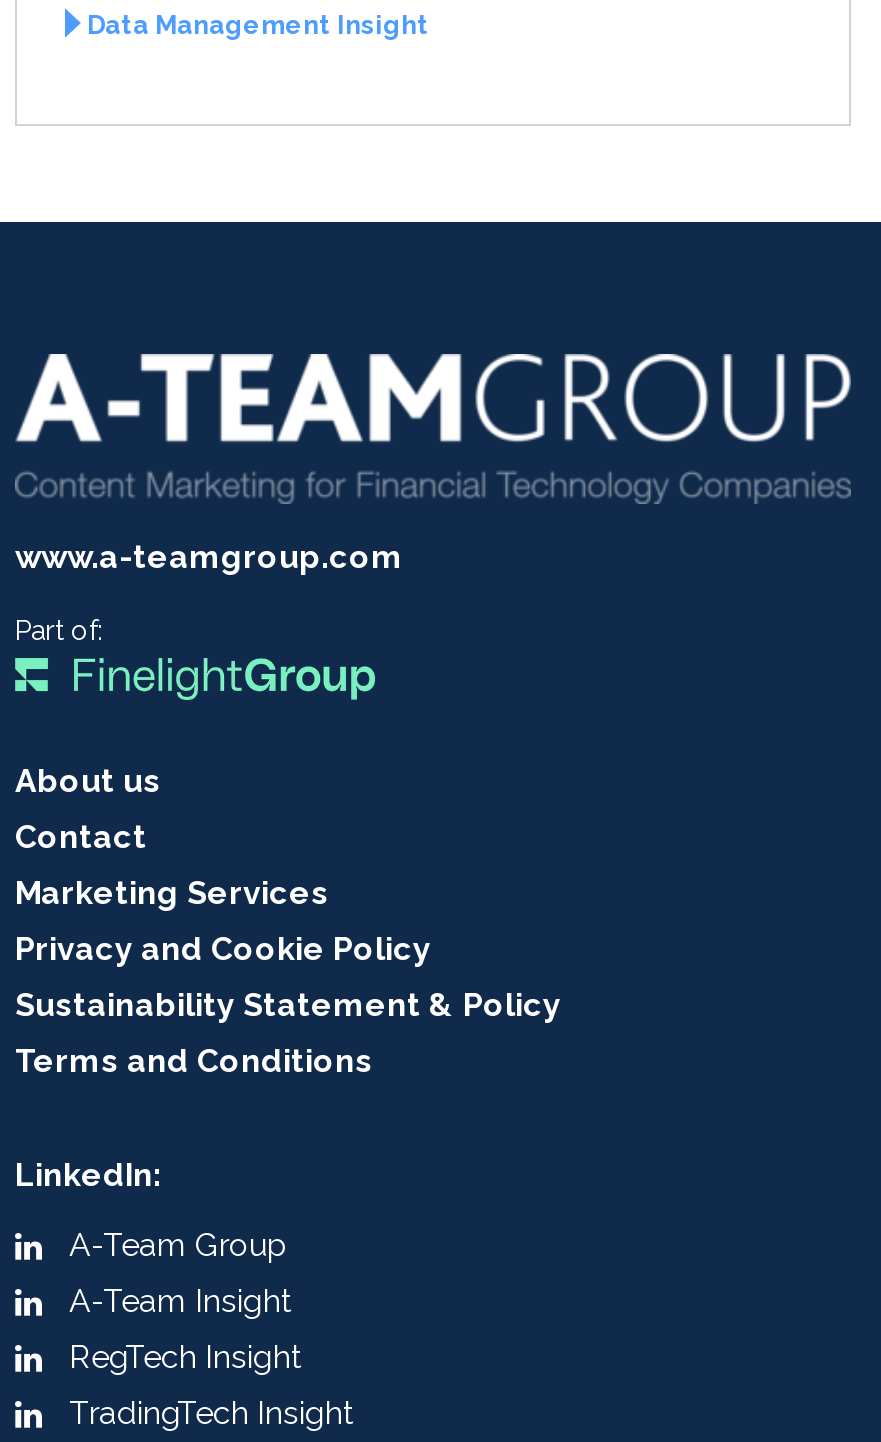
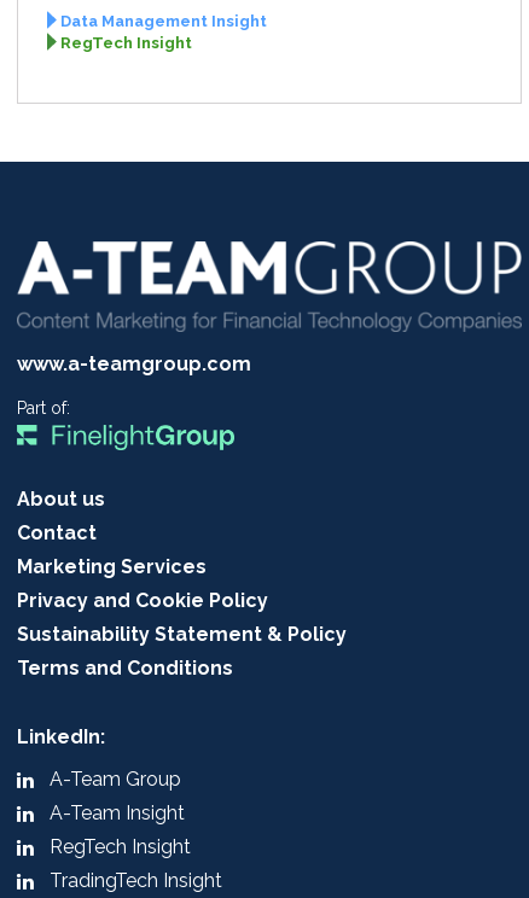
+ RegTech Insight
